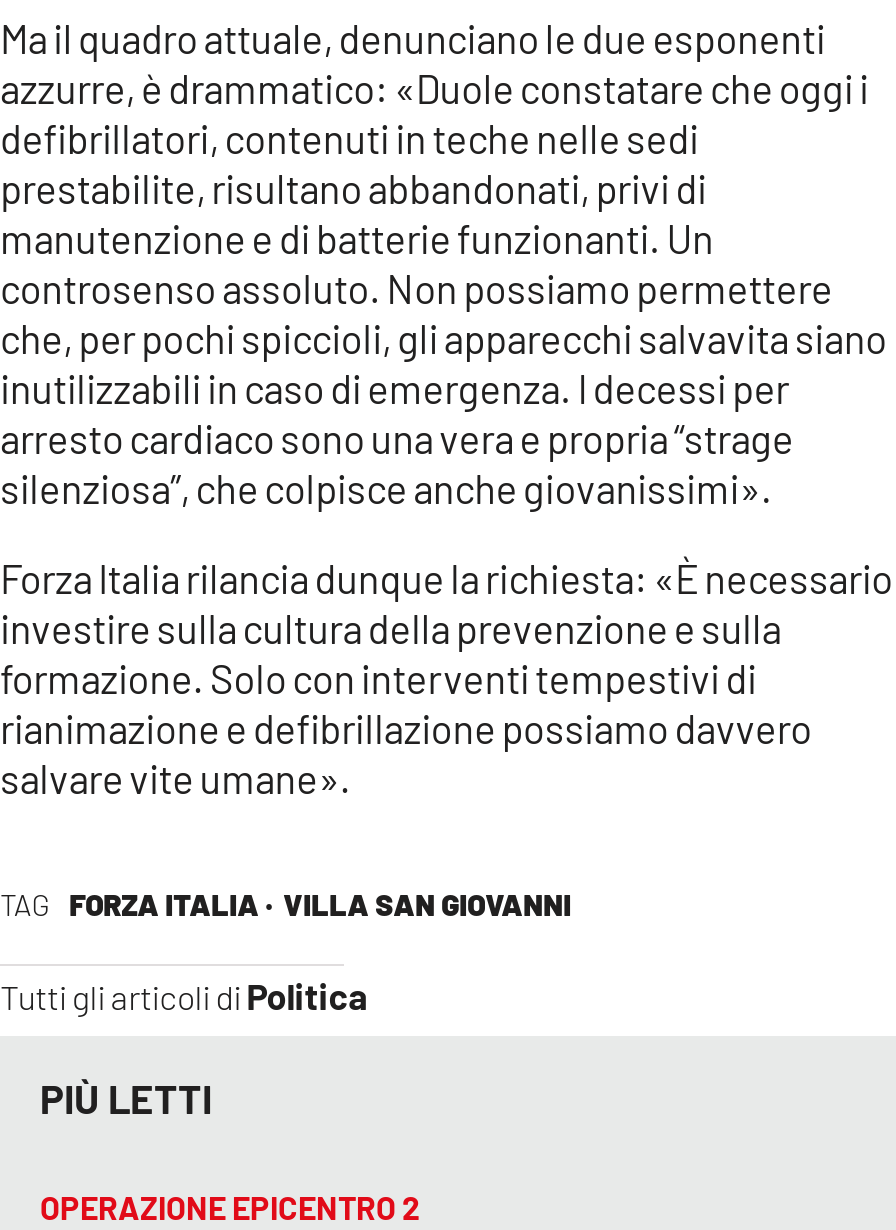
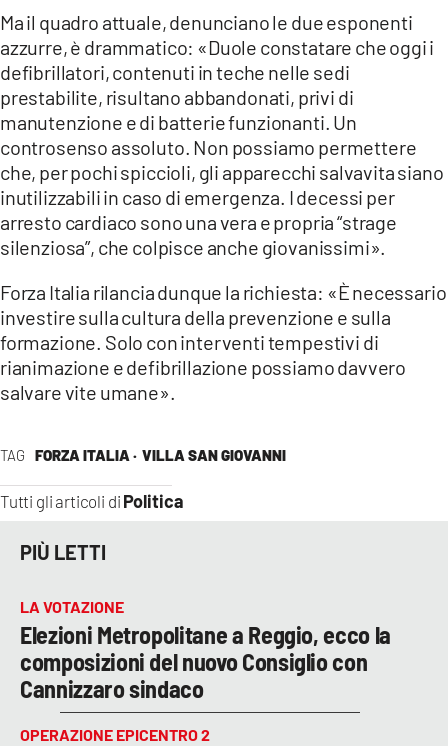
+ LA VOTAZIONE
+ Elezioni Metropolitane a Reggio, ecco la
+ composizioni del nuovo Consiglio con
+ Cannizzaro sindaco
